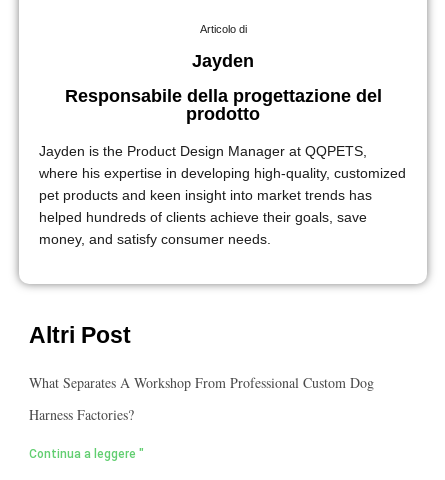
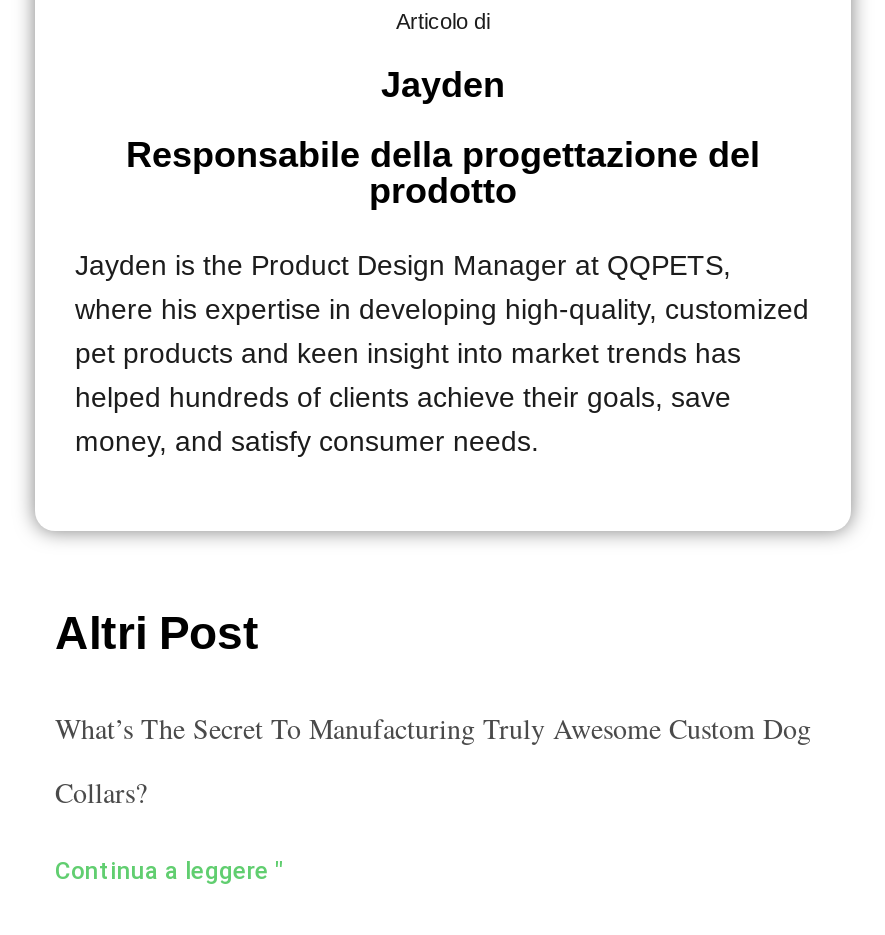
- What Separates A Workshop From Professional Custom Dog
+ What’s The Secret To Manufacturing Truly Awesome Custom Dog

- Harness Factories?
+ Collars?
